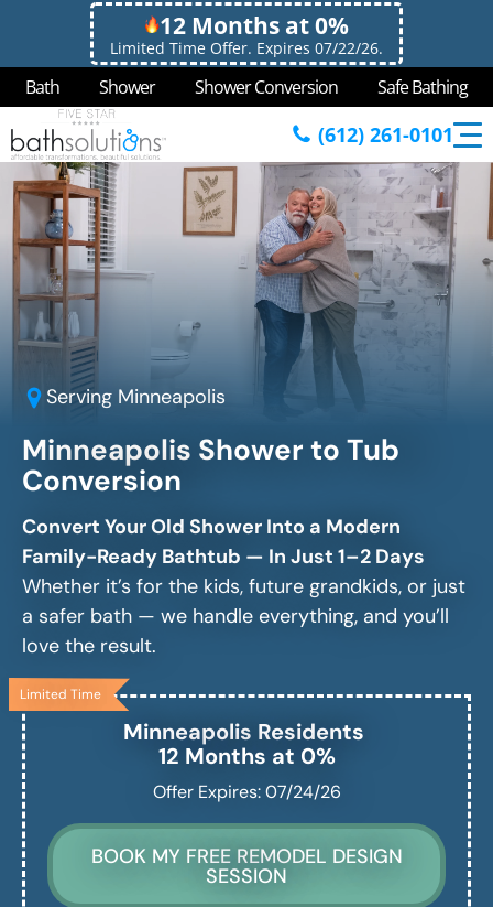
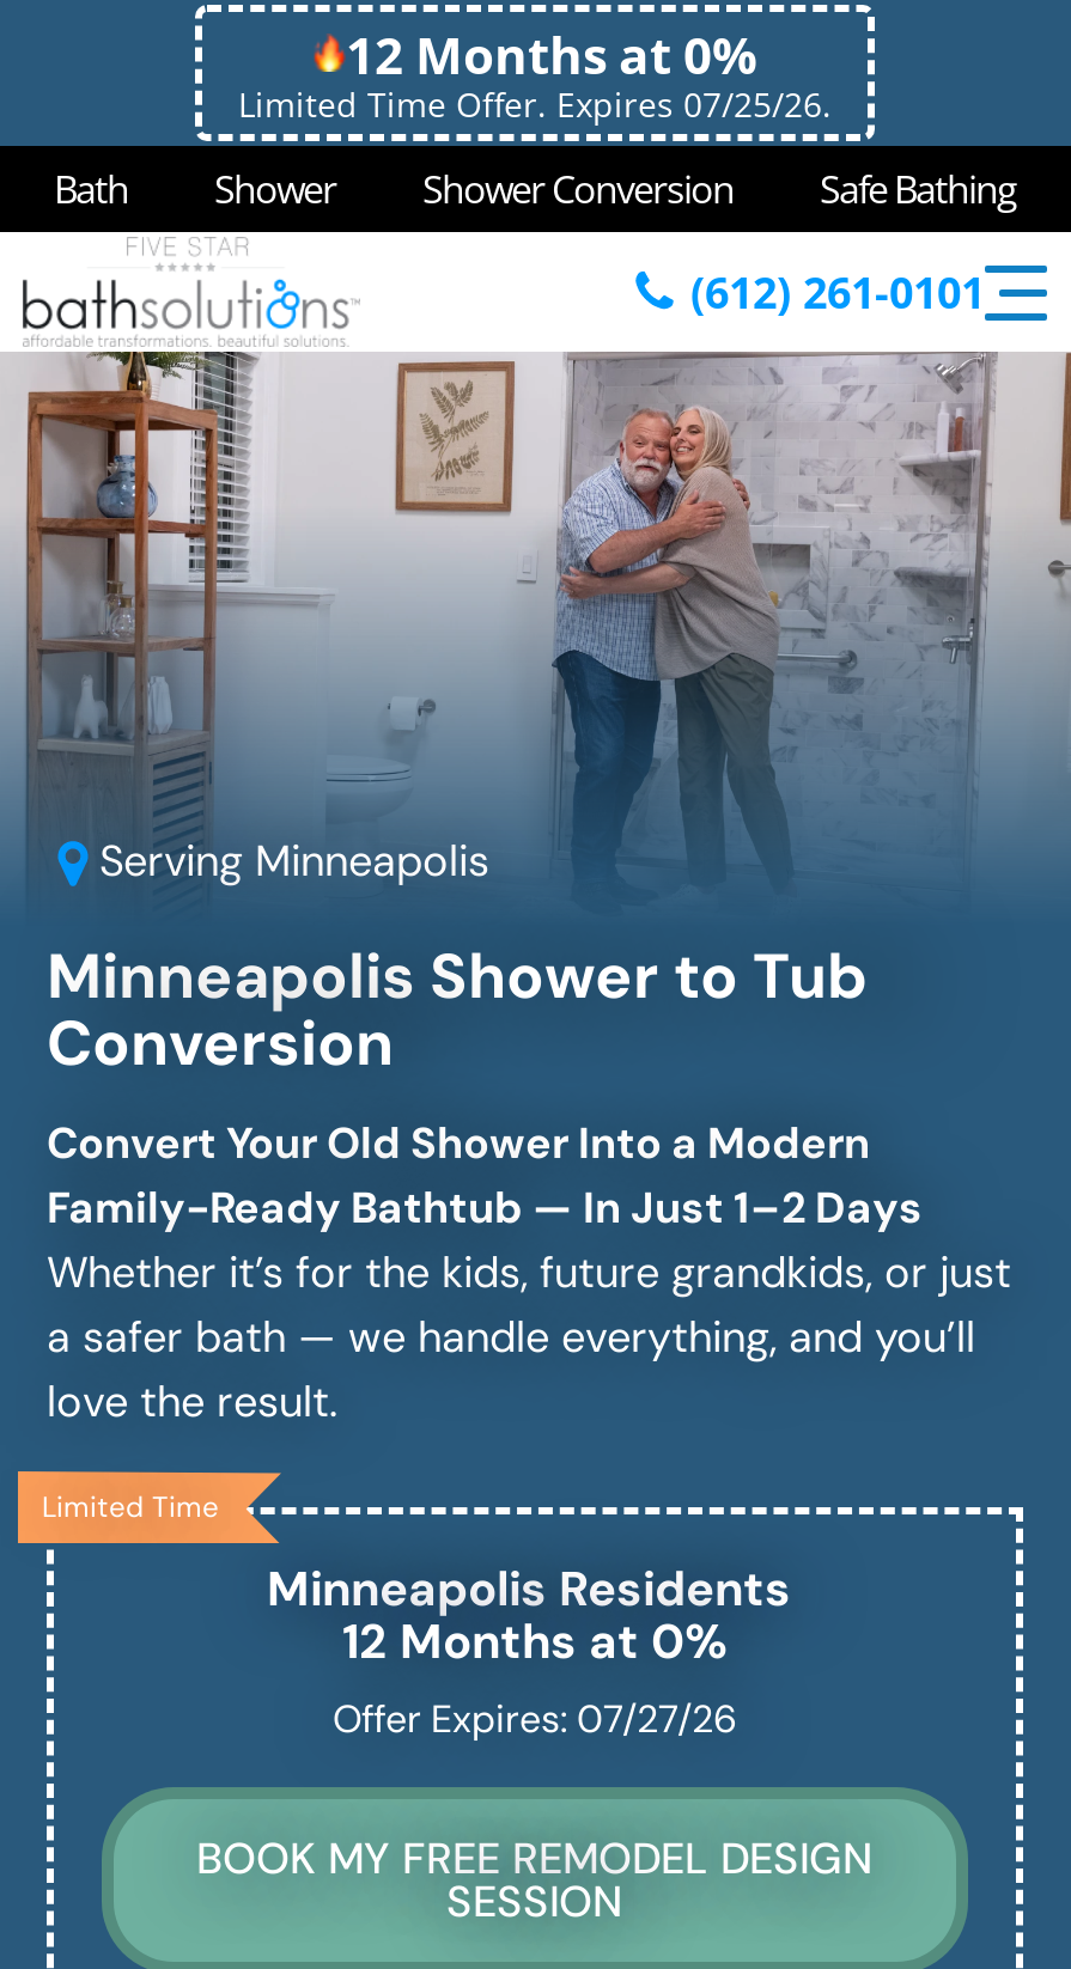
- Limited Time Offer. Expires 07/22/26.
+ Limited Time Offer. Expires 07/25/26.

- Offer Expires: 07/24/26
+ Offer Expires: 07/27/26
